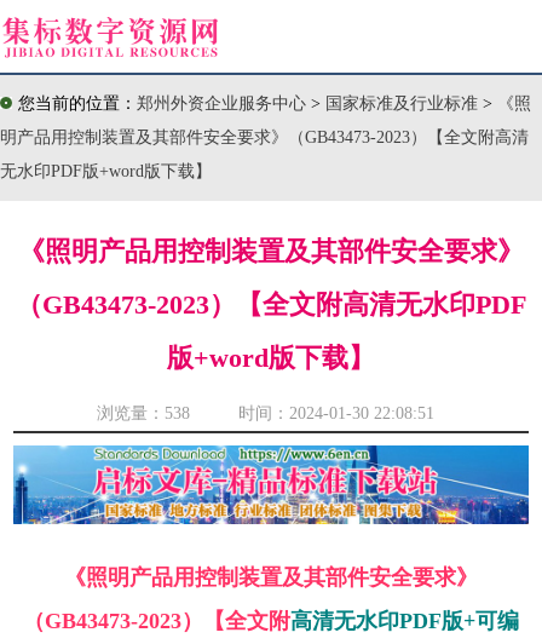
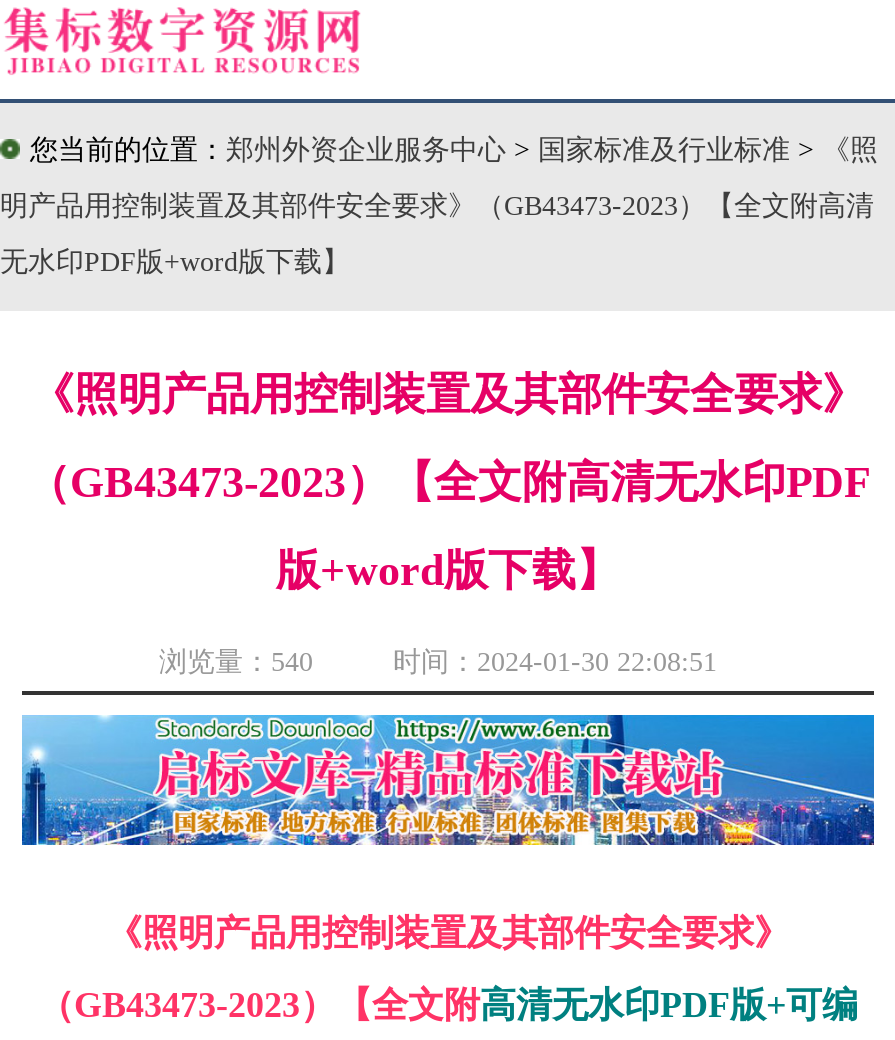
- 浏览量：538 时间：2024-01-30 22:08:51
+ 浏览量：540 时间：2024-01-30 22:08:51
